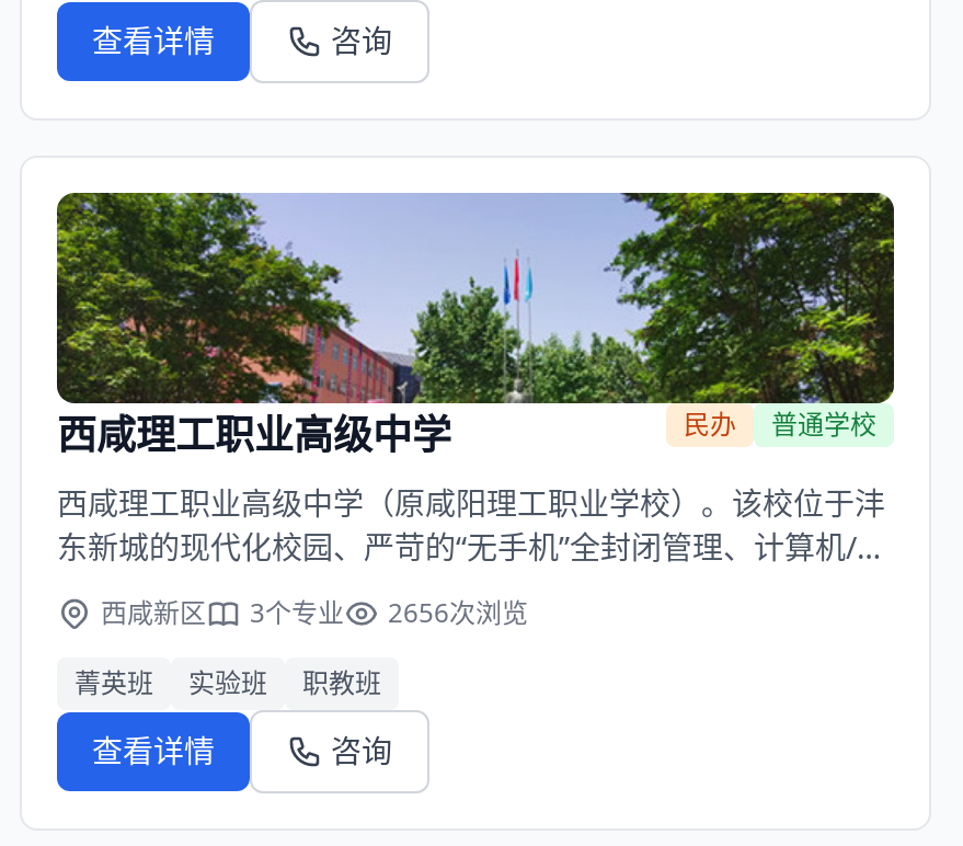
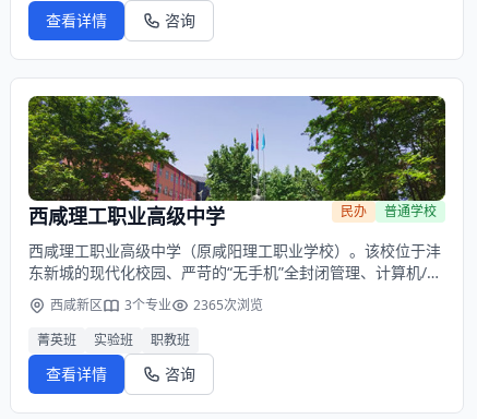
- 2656次浏览
+ 2365次浏览
